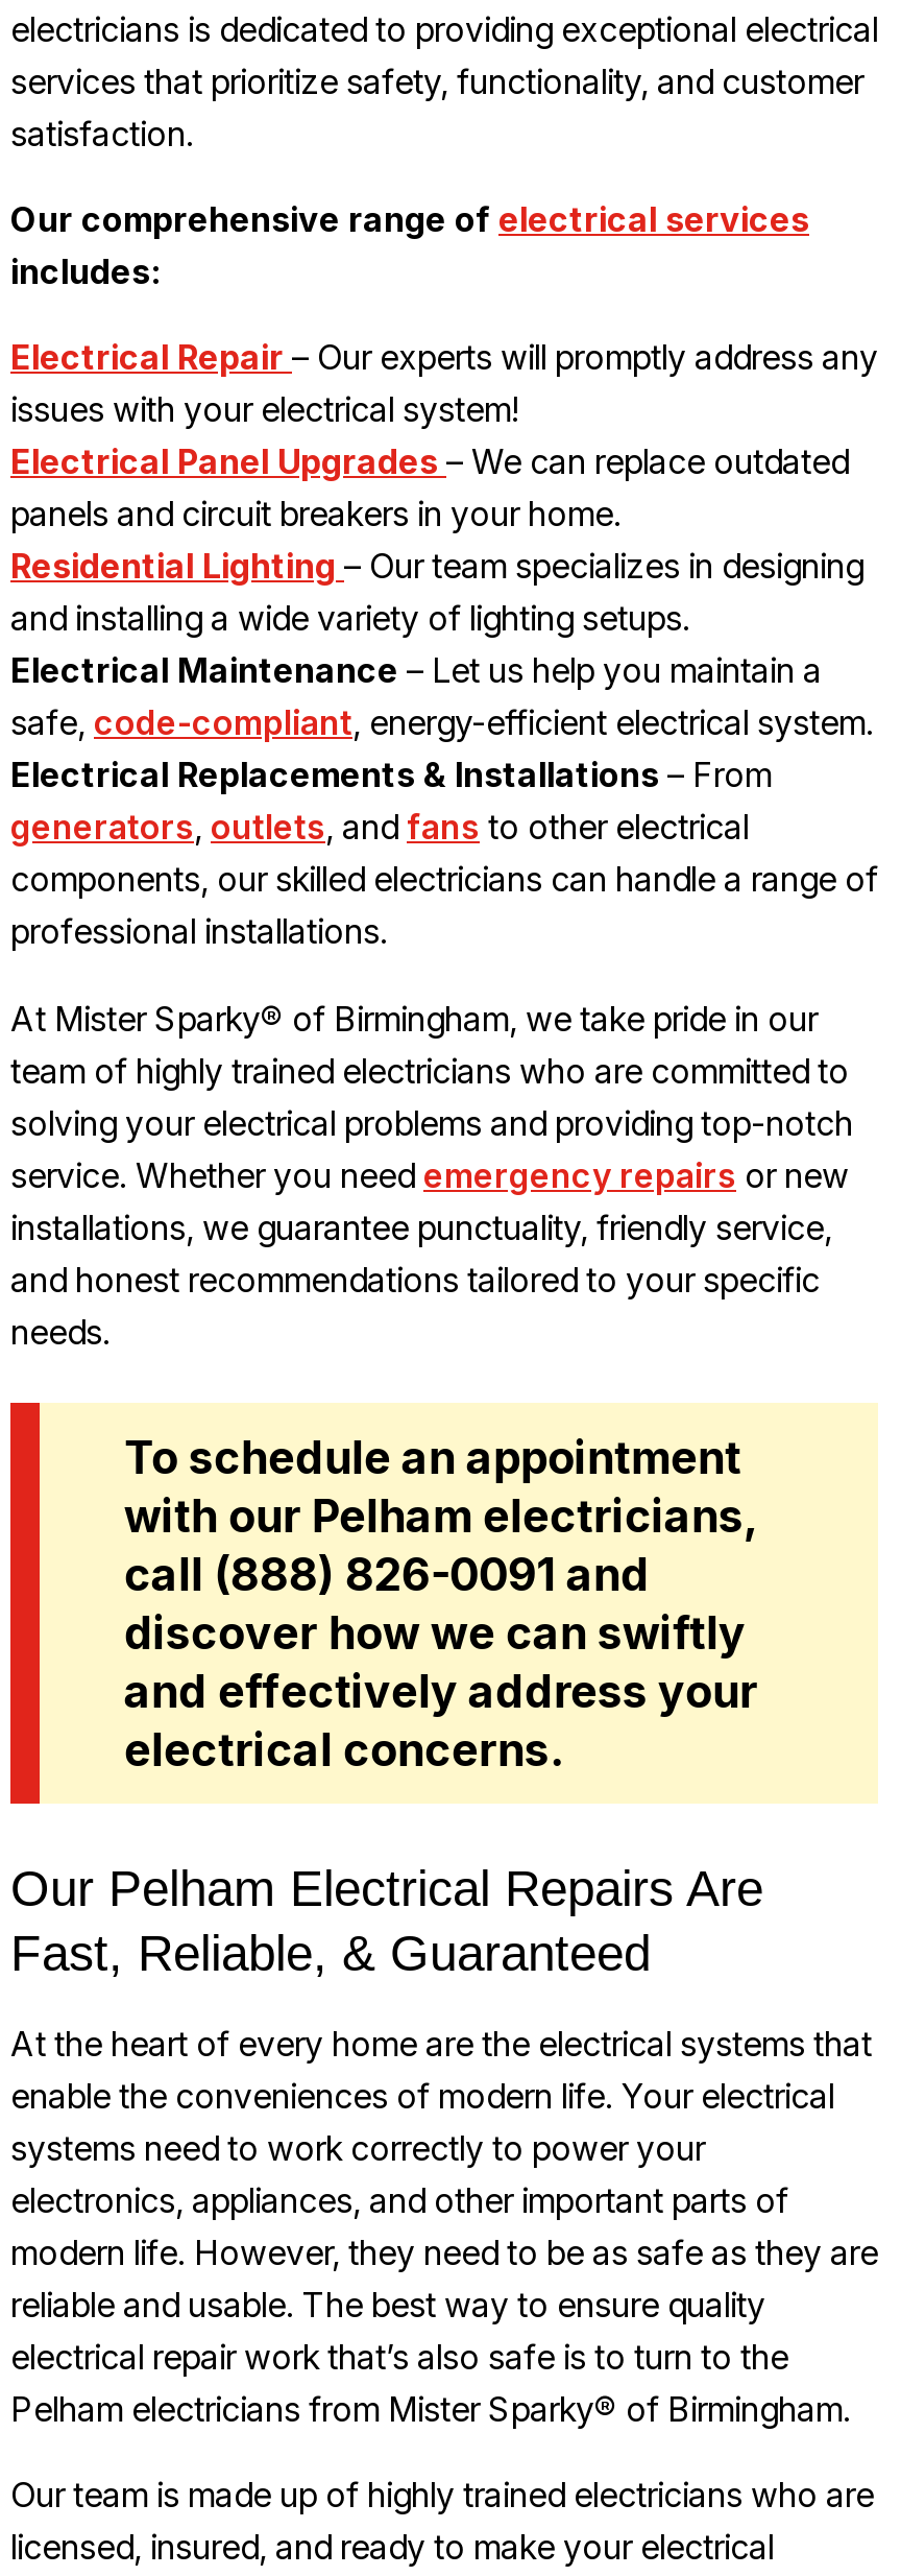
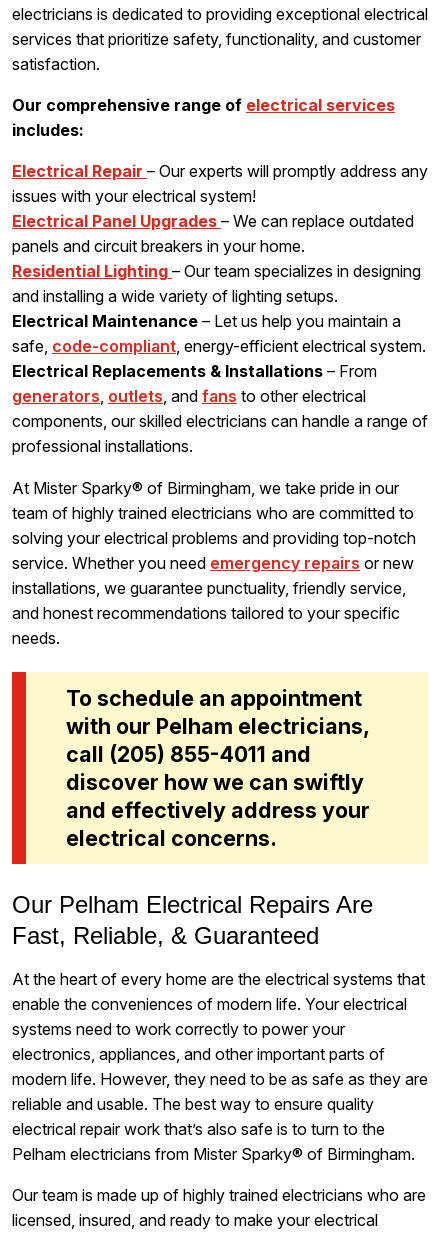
- call (888) 826-0091 and
+ call (205) 855-4011 and
